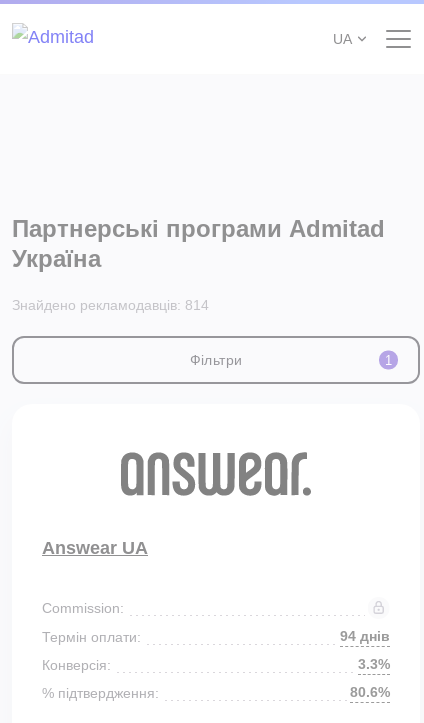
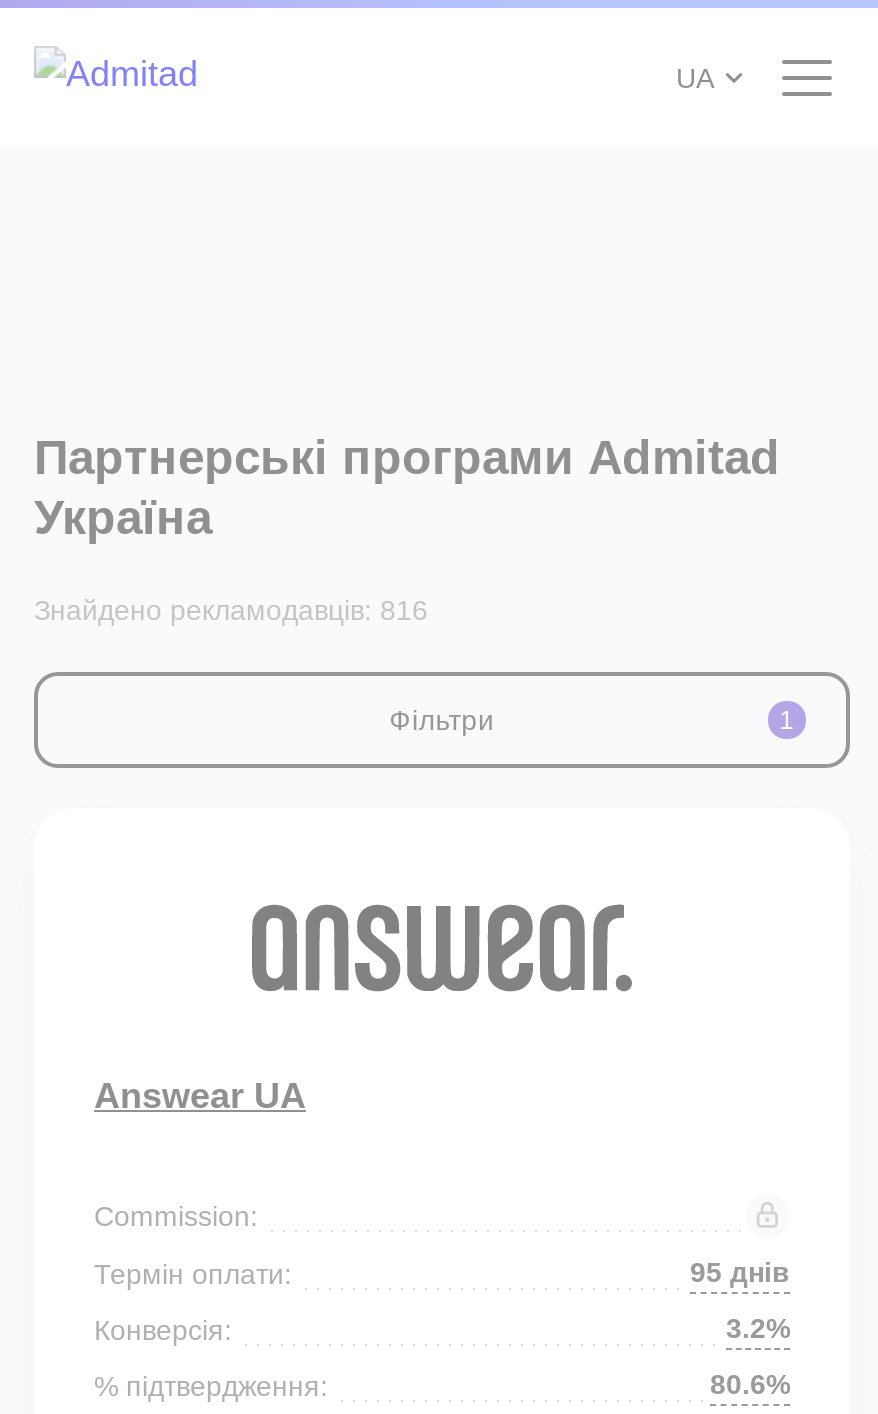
- Знайдено рекламодавців: 814
+ Знайдено рекламодавців: 816

- 94 днів
+ 95 днів

- 3.3%
+ 3.2%
